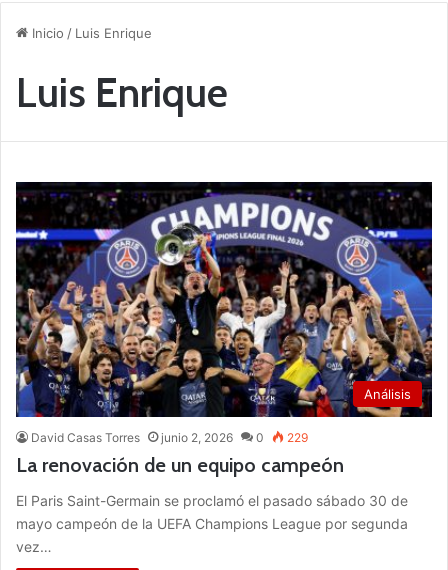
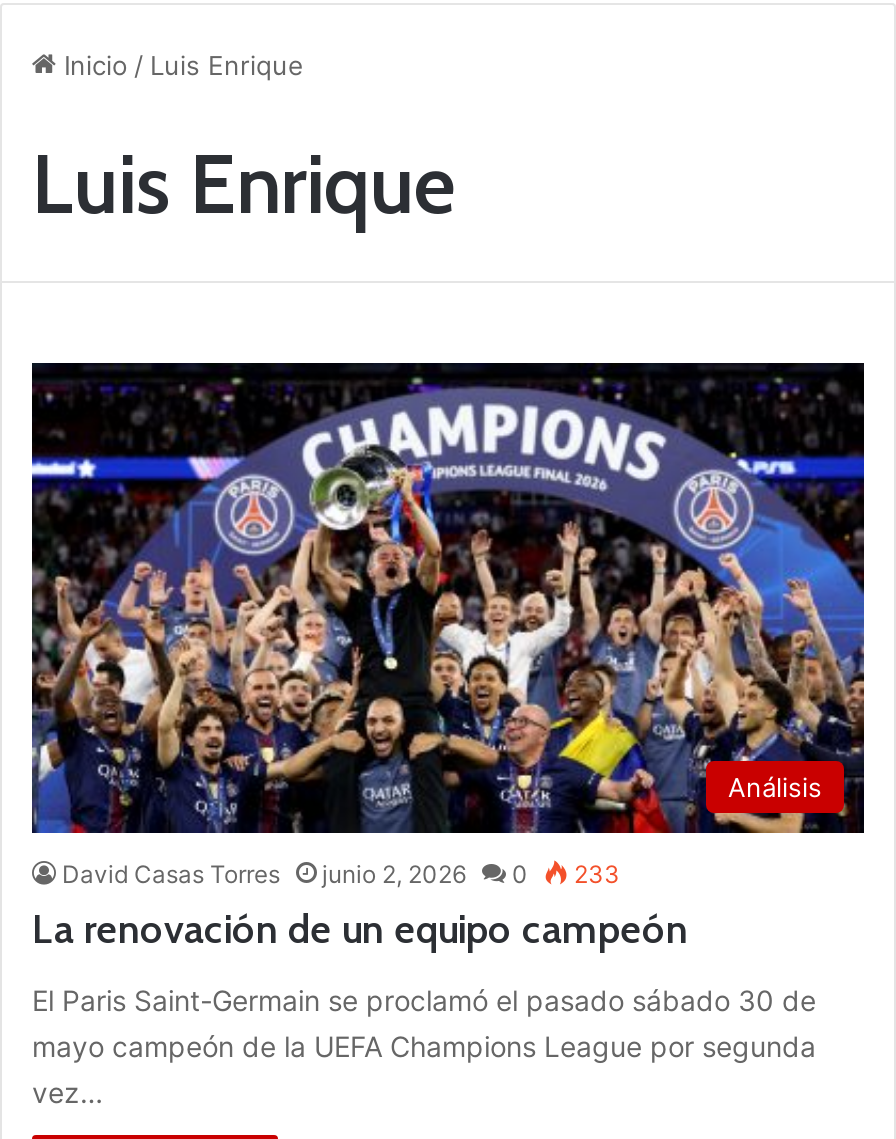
- David Casas Torres junio 2, 2026 0 229
+ David Casas Torres junio 2, 2026 0 233
